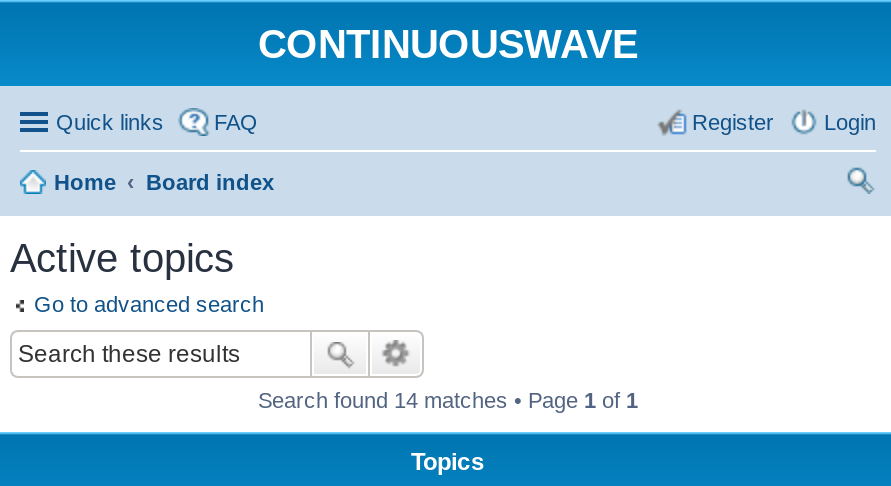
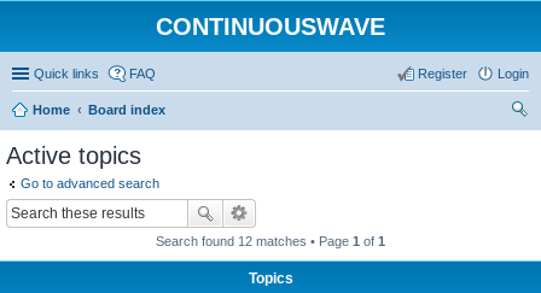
- Search found 14 matches • Page 1 of 1
+ Search found 12 matches • Page 1 of 1
